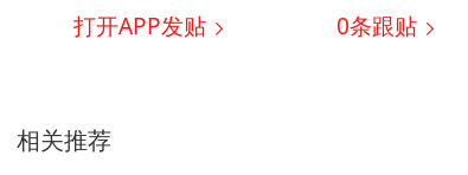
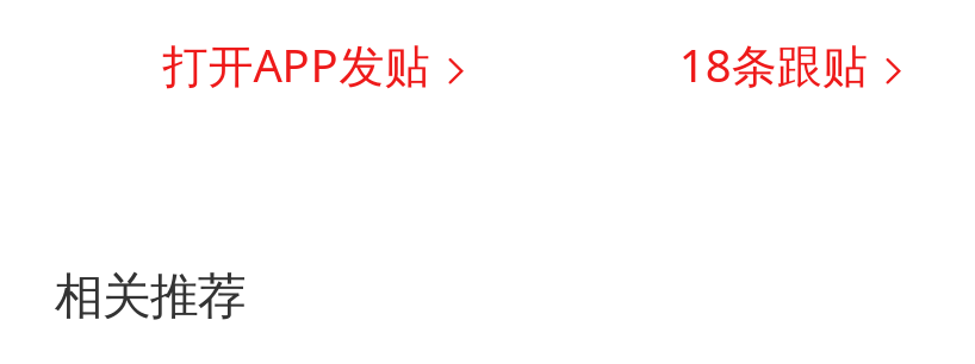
- 0条跟贴
+ 18条跟贴
